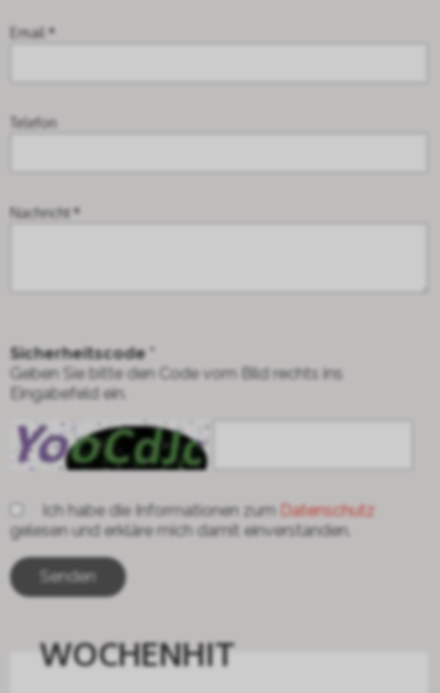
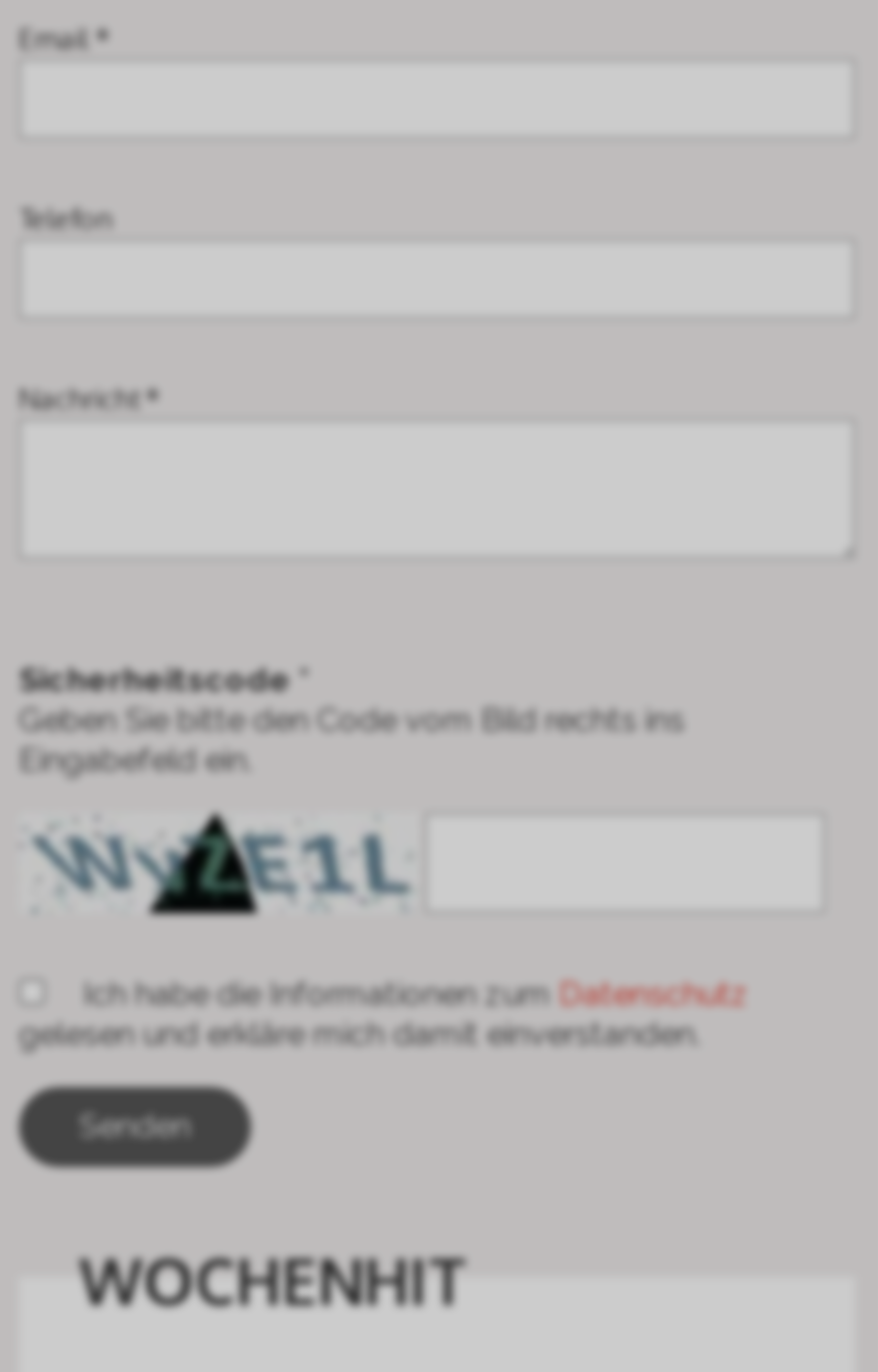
- [image]
+ [image]
